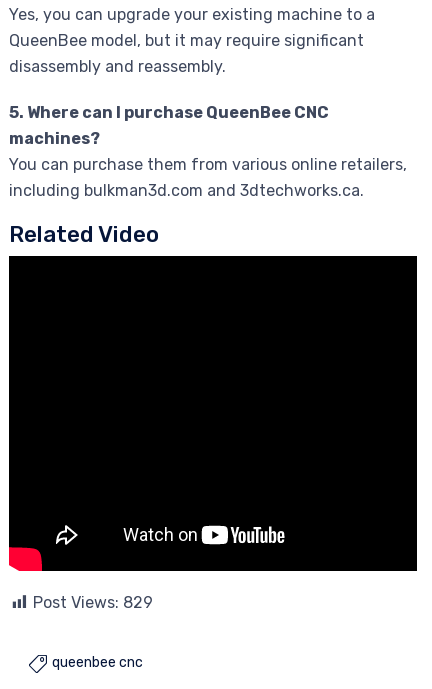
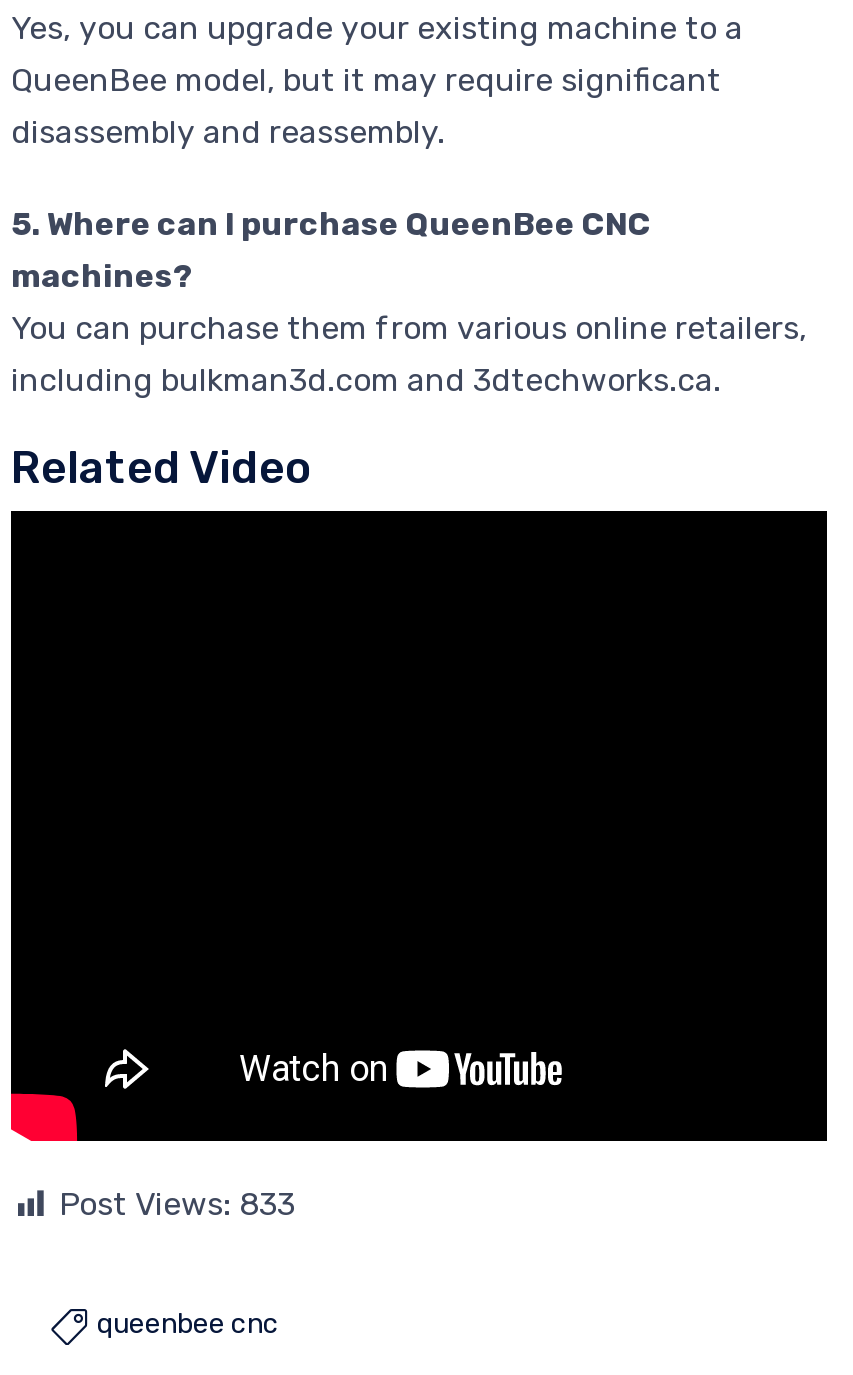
- Post Views: 829
+ Post Views: 833
